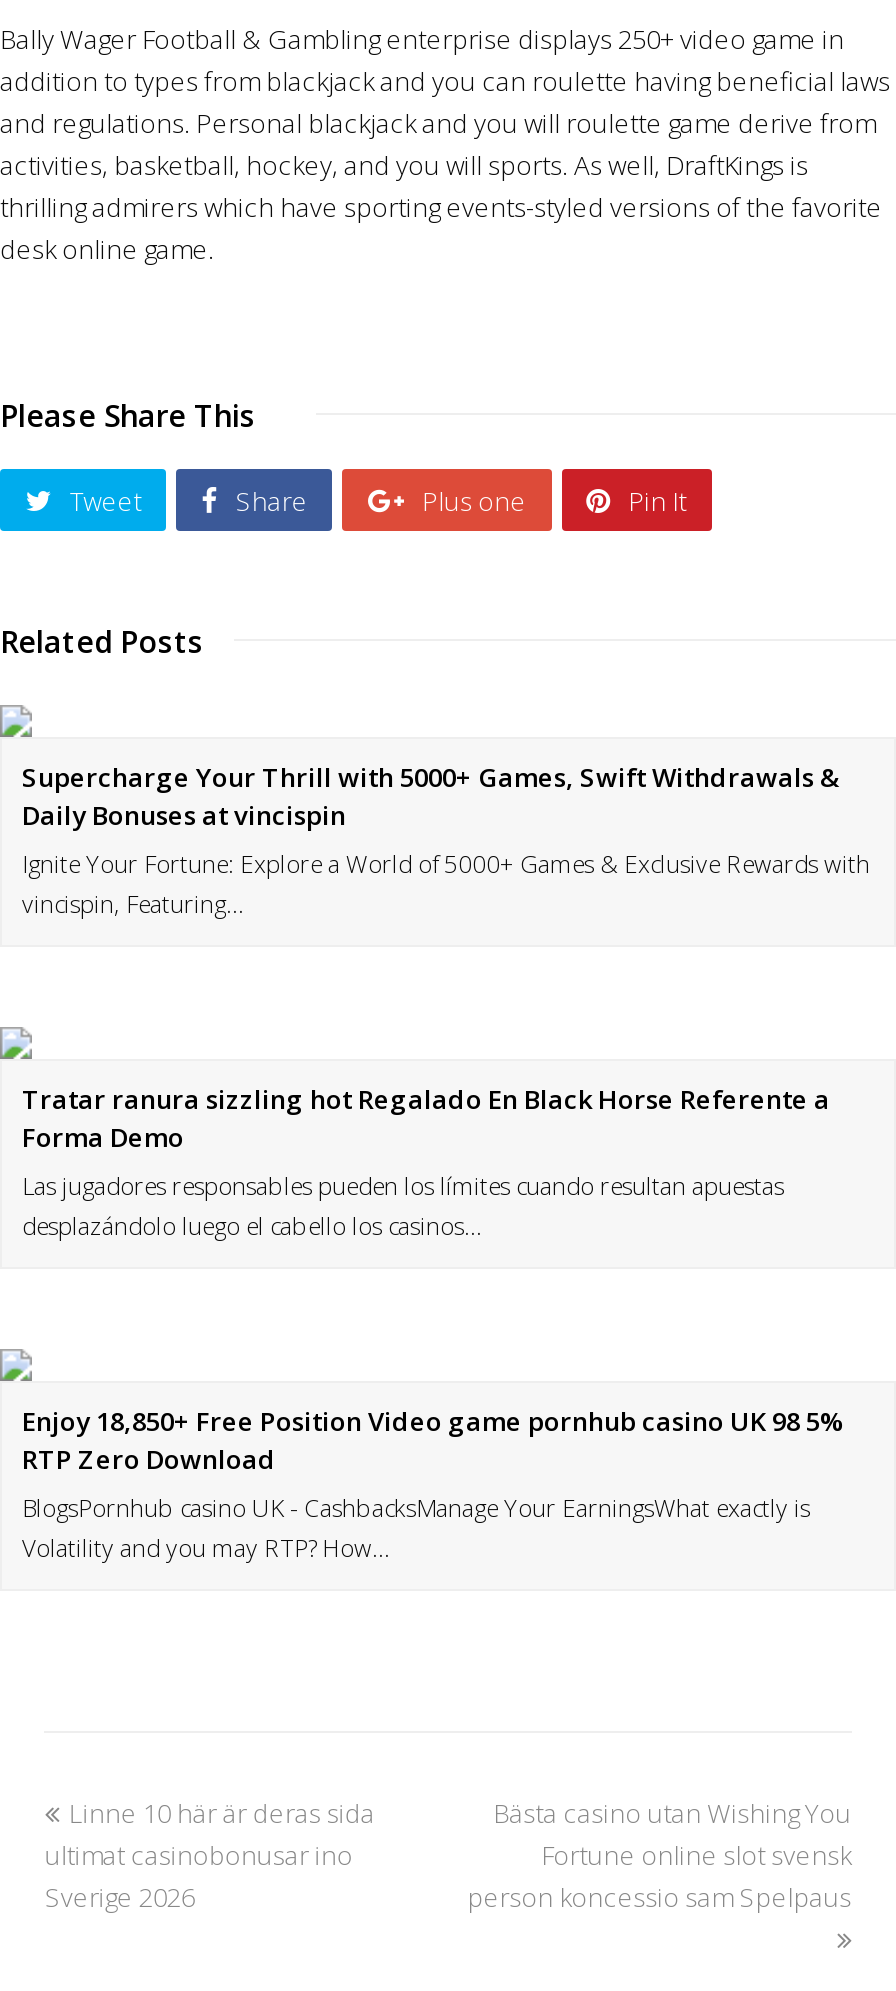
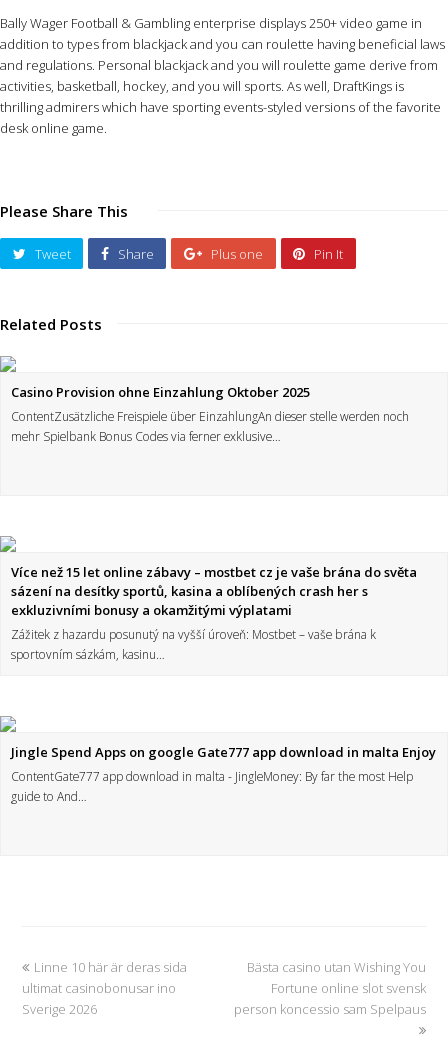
- Supercharge Your Thrill with 5000+ Games, Swift Withdrawals &
- Daily Bonuses at vincispin
- Ignite Your Fortune: Explore a World of 5000+ Games & Exclusive Rewards with
- vincispin, Featuring…
+ Casino Provision ohne Einzahlung Oktober 2025
+ ContentZusätzliche Freispiele über EinzahlungAn dieser stelle werden noch
+ mehr Spielbank Bonus Codes via ferner exklusive…

- Tratar ranura sizzling hot Regalado En Black Horse Referente a
- Forma Demo
- Las jugadores responsables pueden los límites cuando resultan apuestas
- desplazándolo luego el cabello los casinos…
+ Více než 15 let online zábavy – mostbet cz je vaše brána do světa
+ sázení na desítky sportů, kasina a oblíbených crash her s
+ exkluzivními bonusy a okamžitými výplatami
+ Zážitek z hazardu posunutý na vyšší úroveň: Mostbet – vaše brána k
+ sportovním sázkám, kasinu…

- Enjoy 18,850+ Free Position Video game pornhub casino UK 98 5%
- RTP Zero Download
- BlogsPornhub casino UK - CashbacksManage Your EarningsWhat exactly is
- Volatility and you may RTP? How…
+ Jingle Spend Apps on google Gate777 app download in malta Enjoy
+ ContentGate777 app download in malta - JingleMoney: By far the most Help
+ guide to And…
